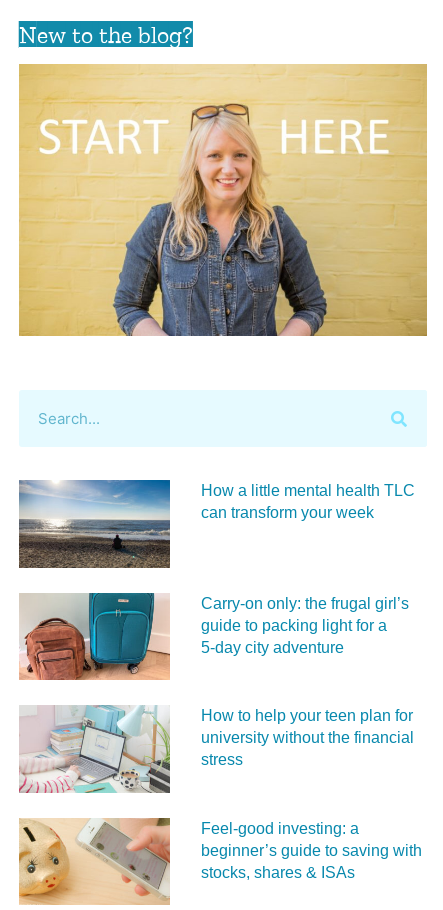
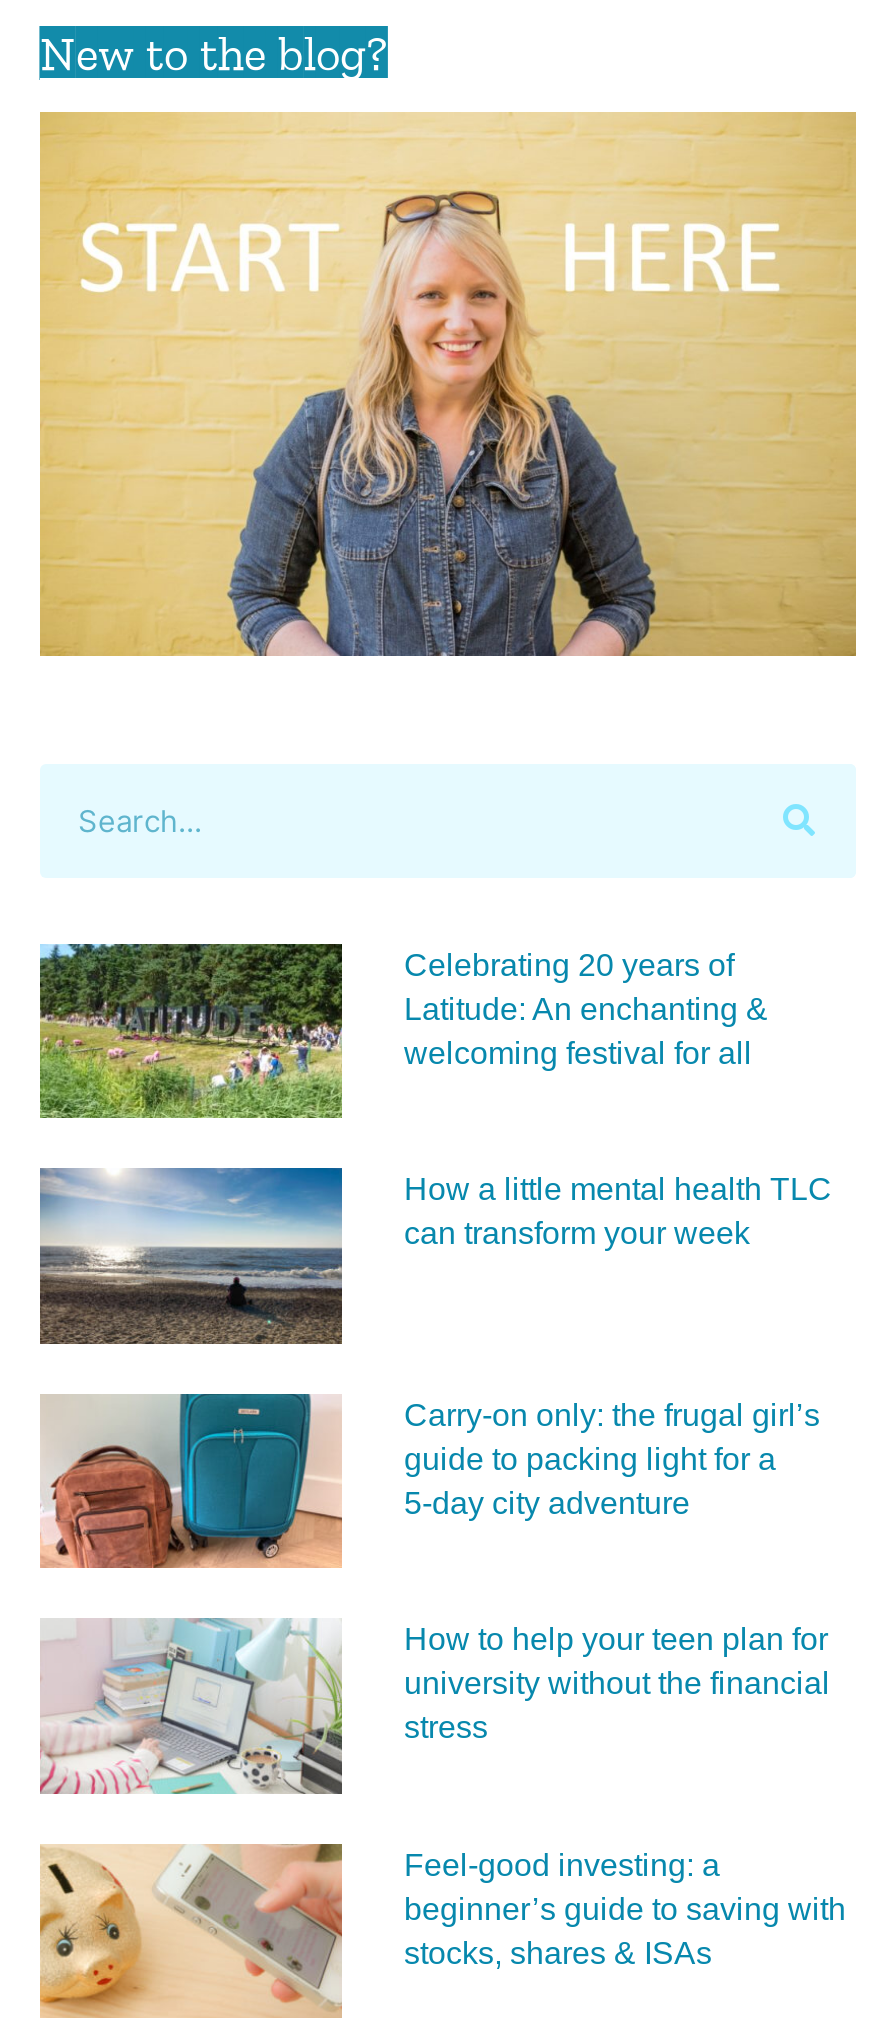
+ [image]
+ Celebrating 20 years of
+ Latitude: An enchanting &
+ welcoming festival for all
